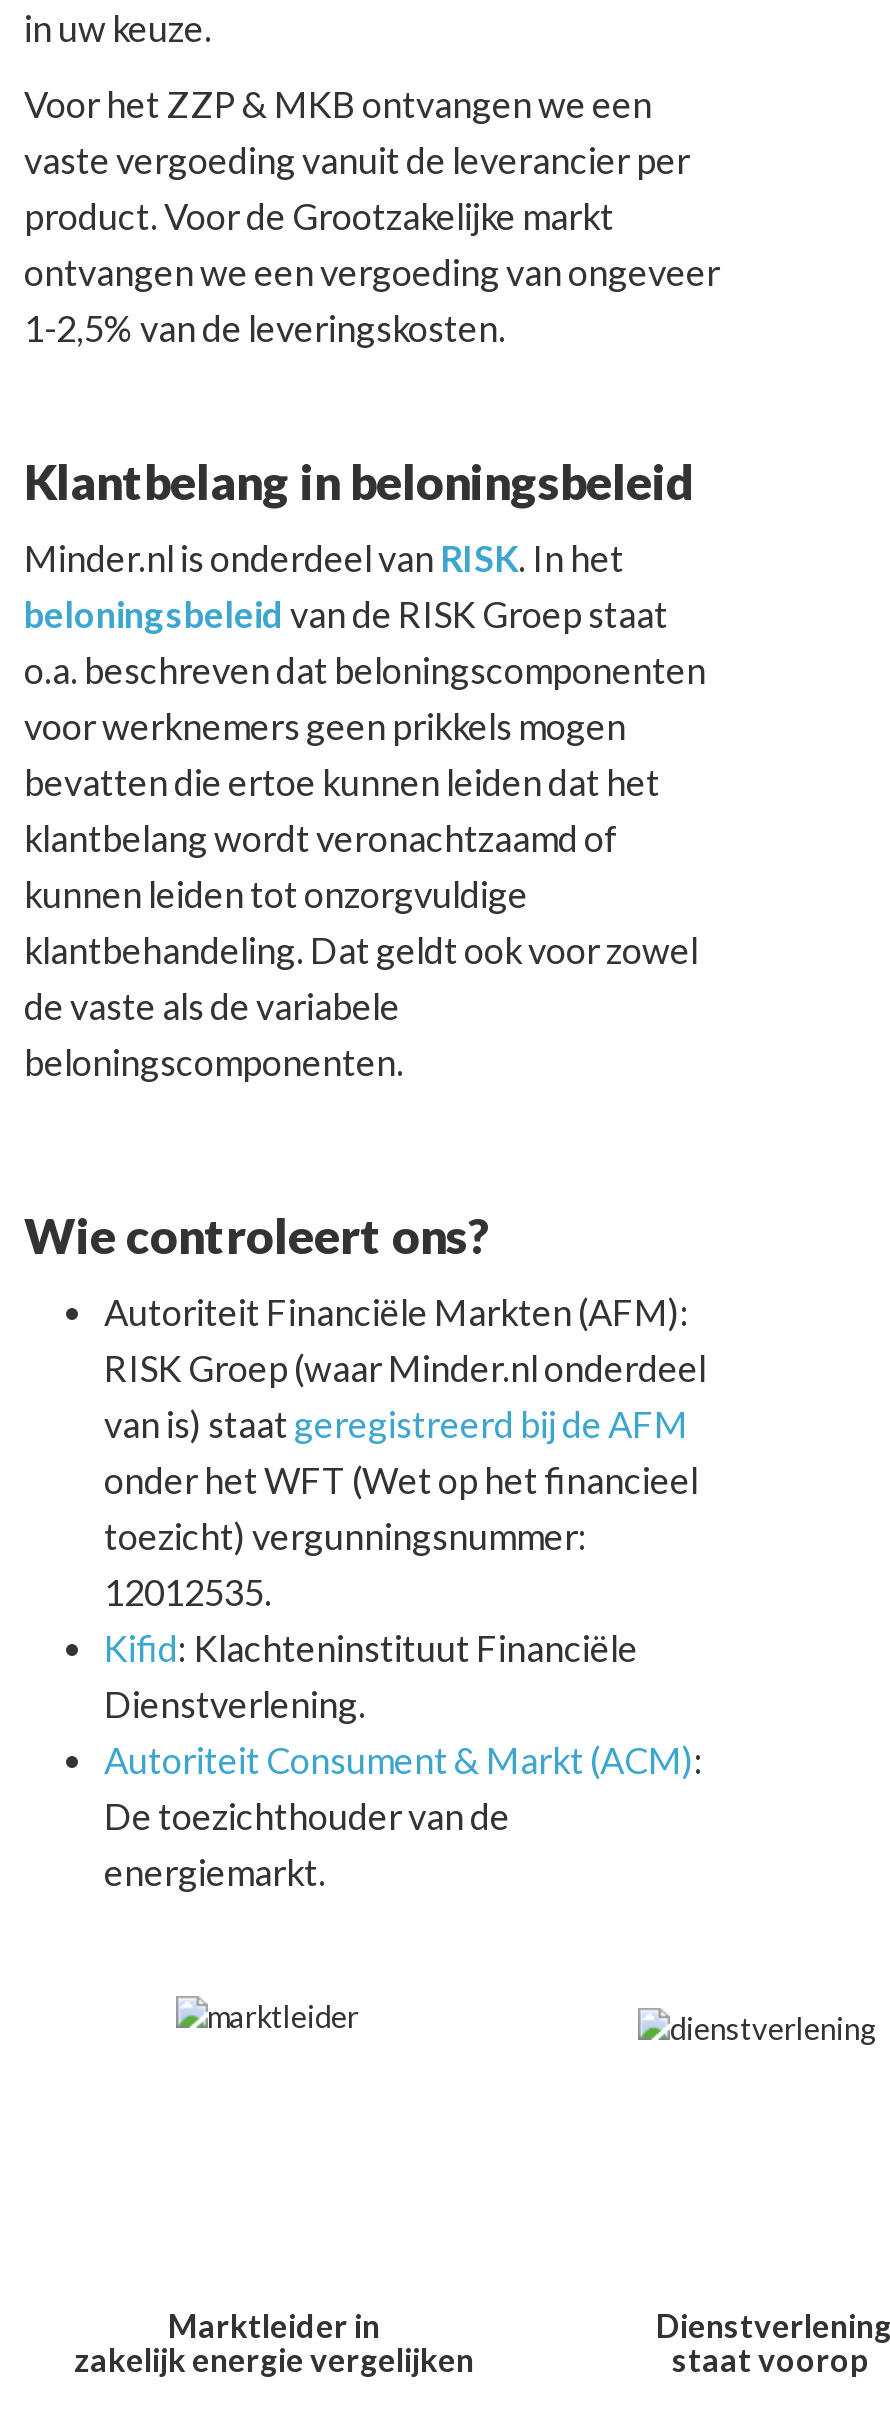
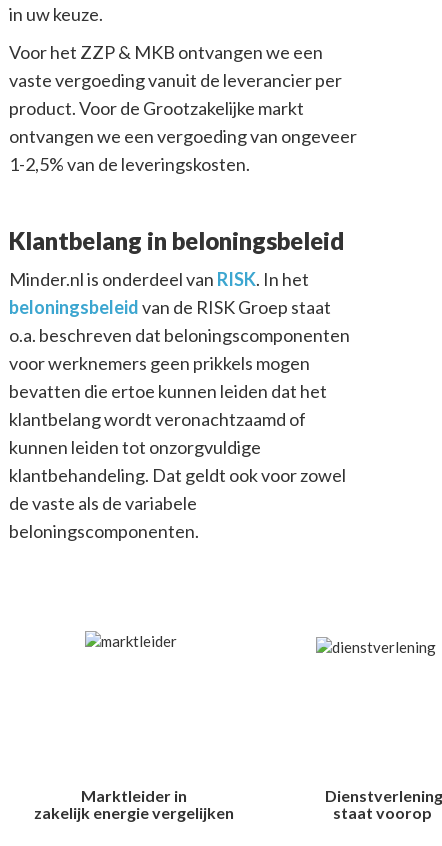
- Wie controleert ons?
- Autoriteit Financiële Markten (AFM):
- RISK Groep (waar Minder.nl onderdeel
- van is) staat geregistreerd bij de AFM
- onder het WFT (Wet op het financieel
- toezicht) vergunningsnummer:
- 12012535.
- Kifid: Klachteninstituut Financiële
- Dienstverlening.
- Autoriteit Consument & Markt (ACM):
- De toezichthouder van de
- energiemarkt.
